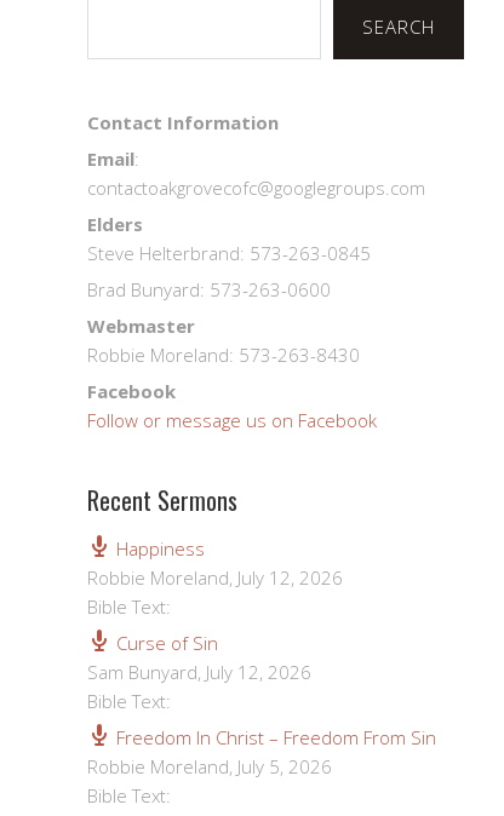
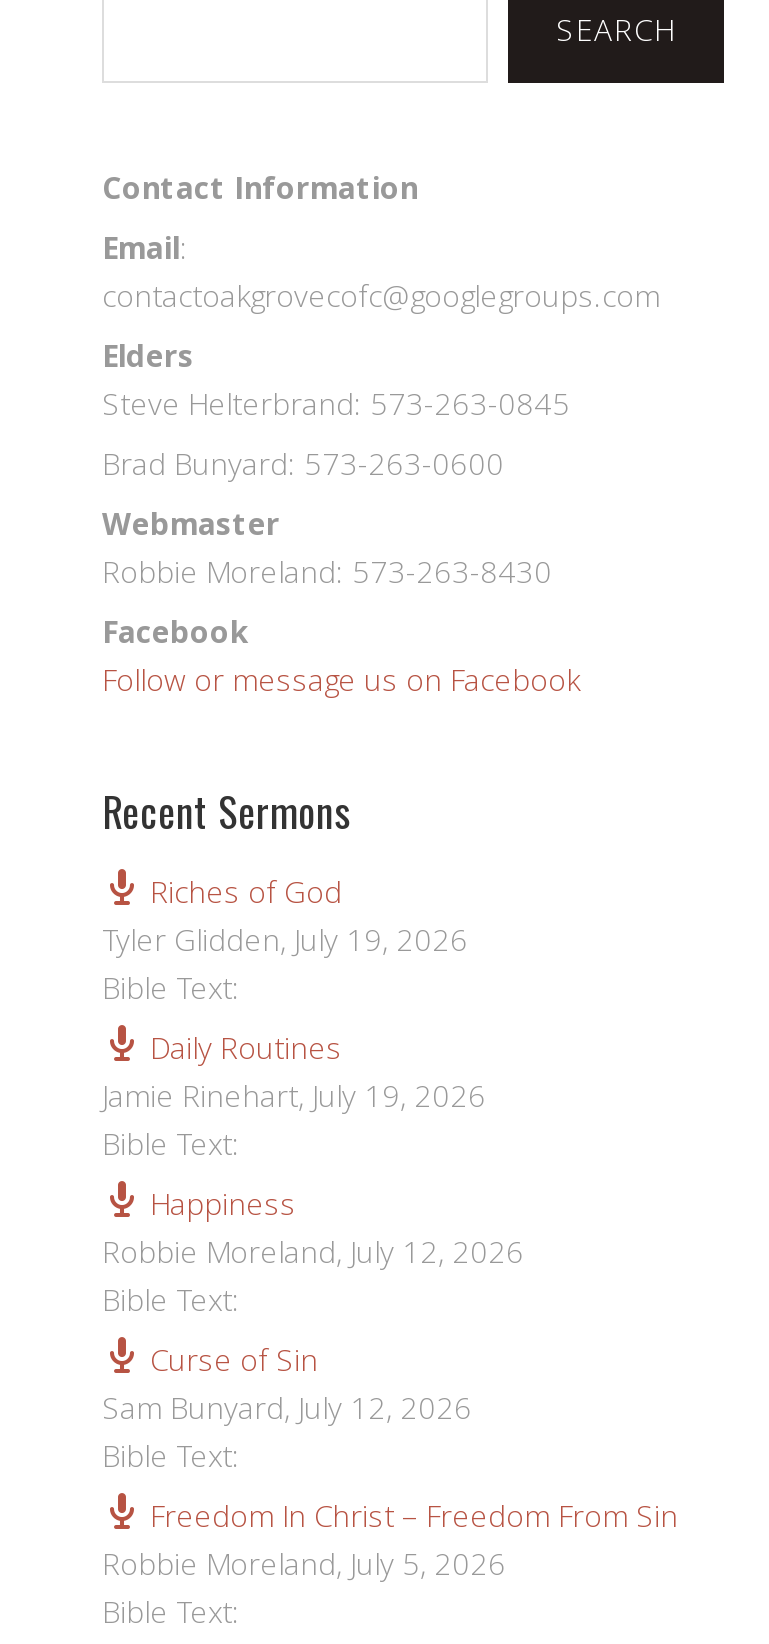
+ Riches of God
+ Tyler Glidden, July 19, 2026
+ Bible Text:
+ Daily Routines
+ Jamie Rinehart, July 19, 2026
+ Bible Text:
